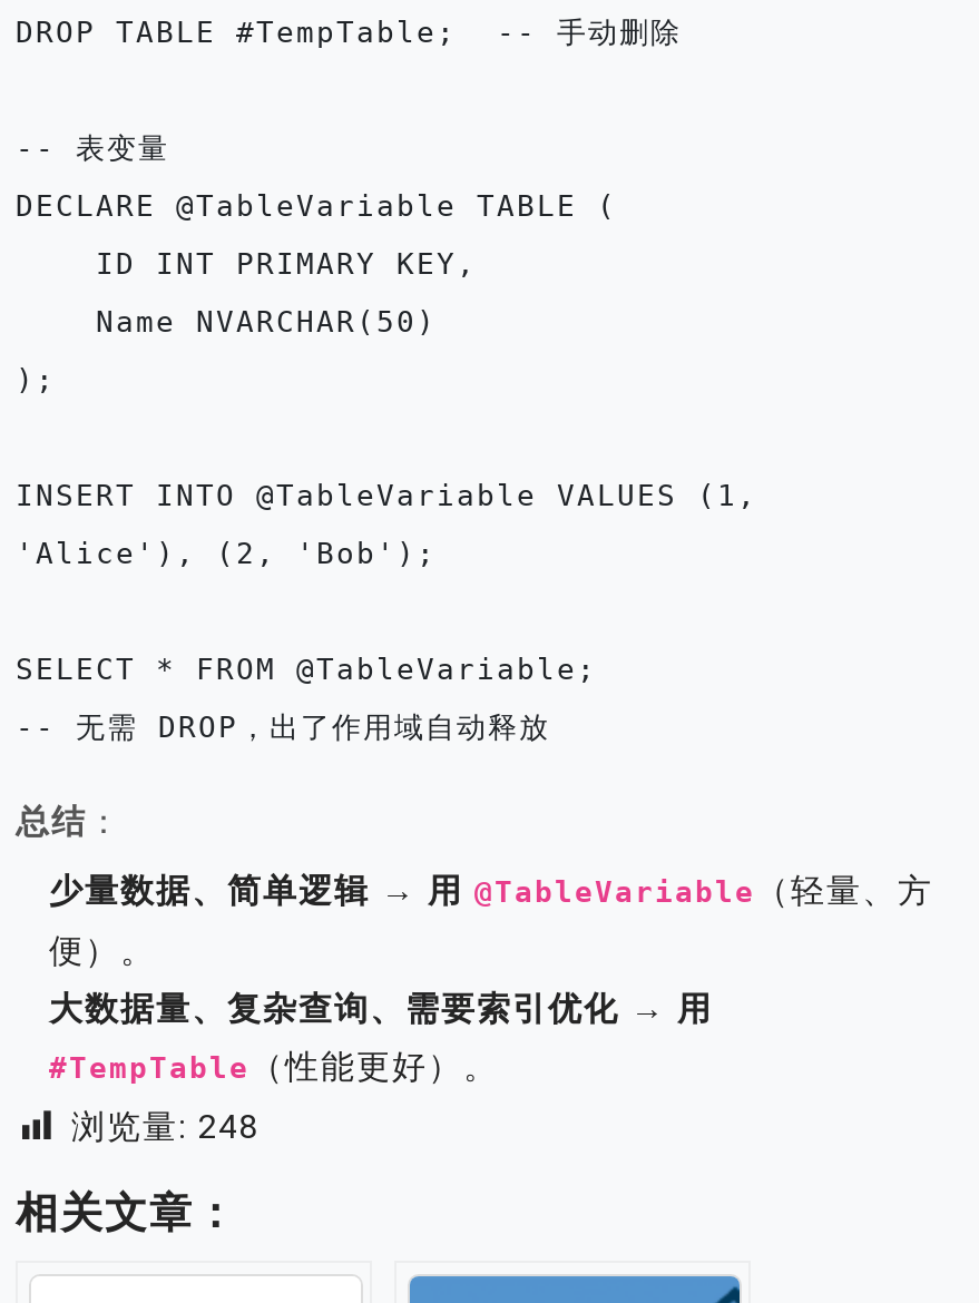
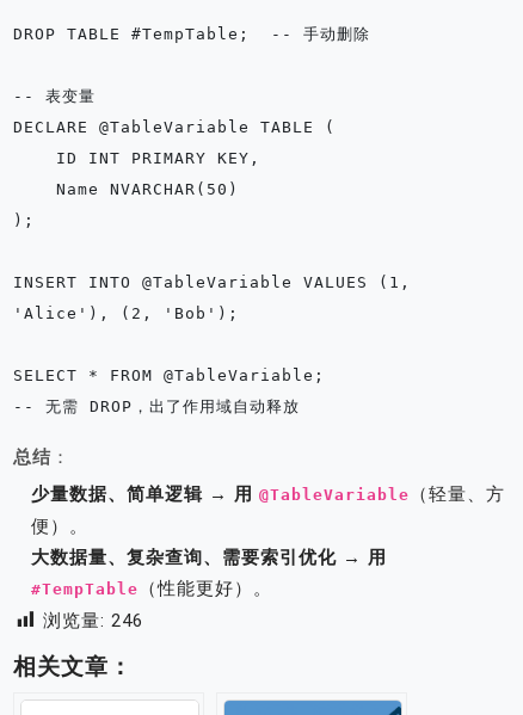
- 浏览量: 248
+ 浏览量: 246
